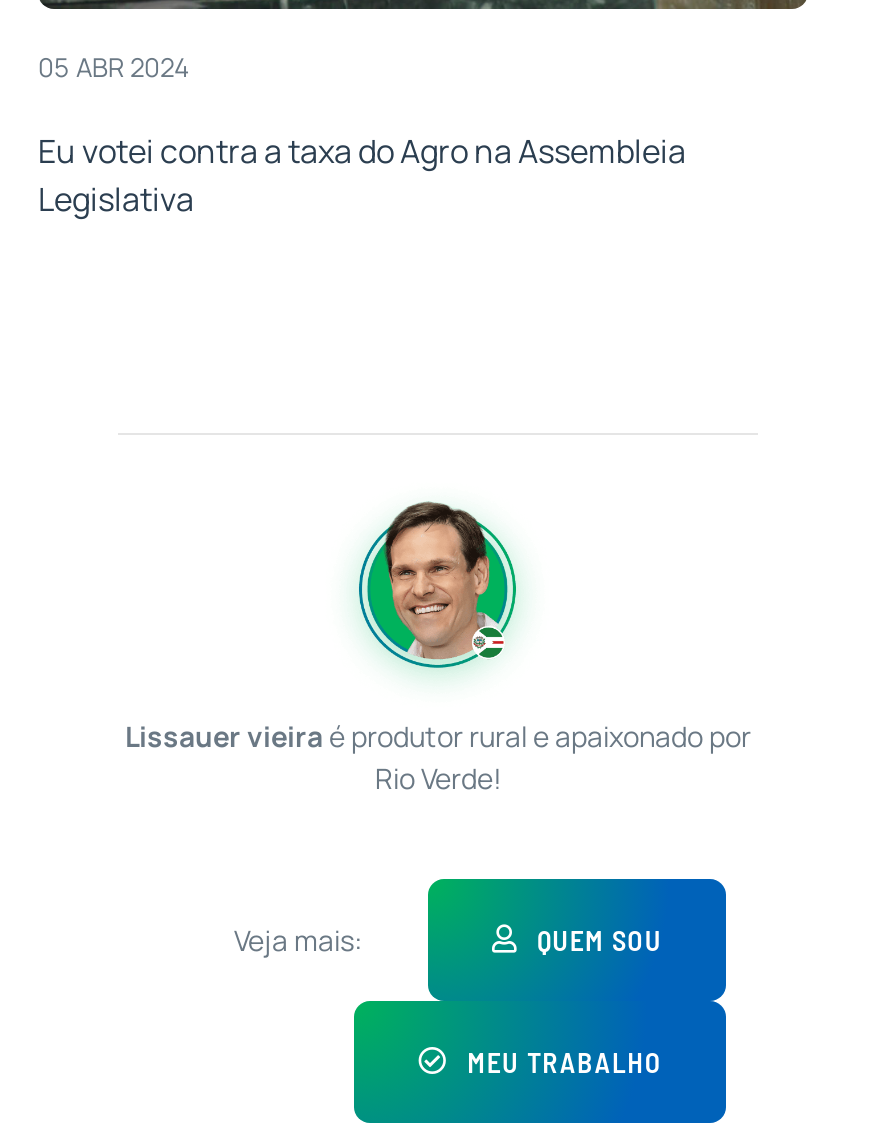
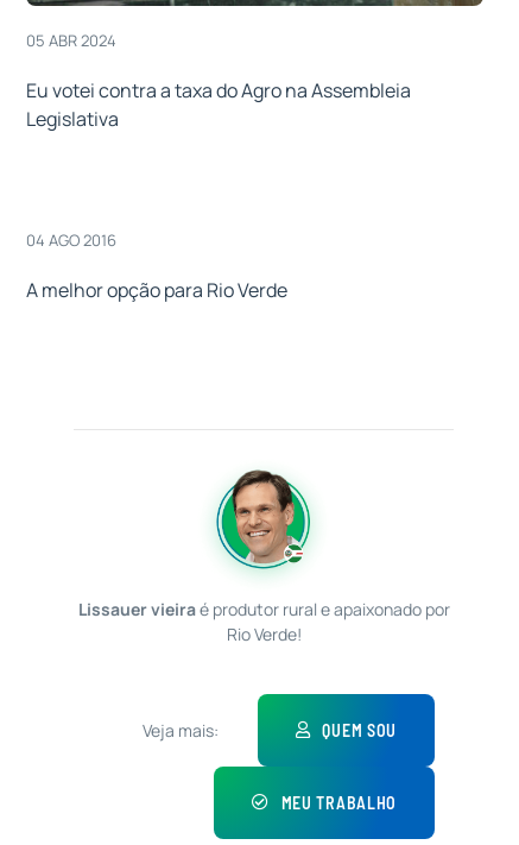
+ 04 AGO 2016
+ A melhor opção para Rio Verde
